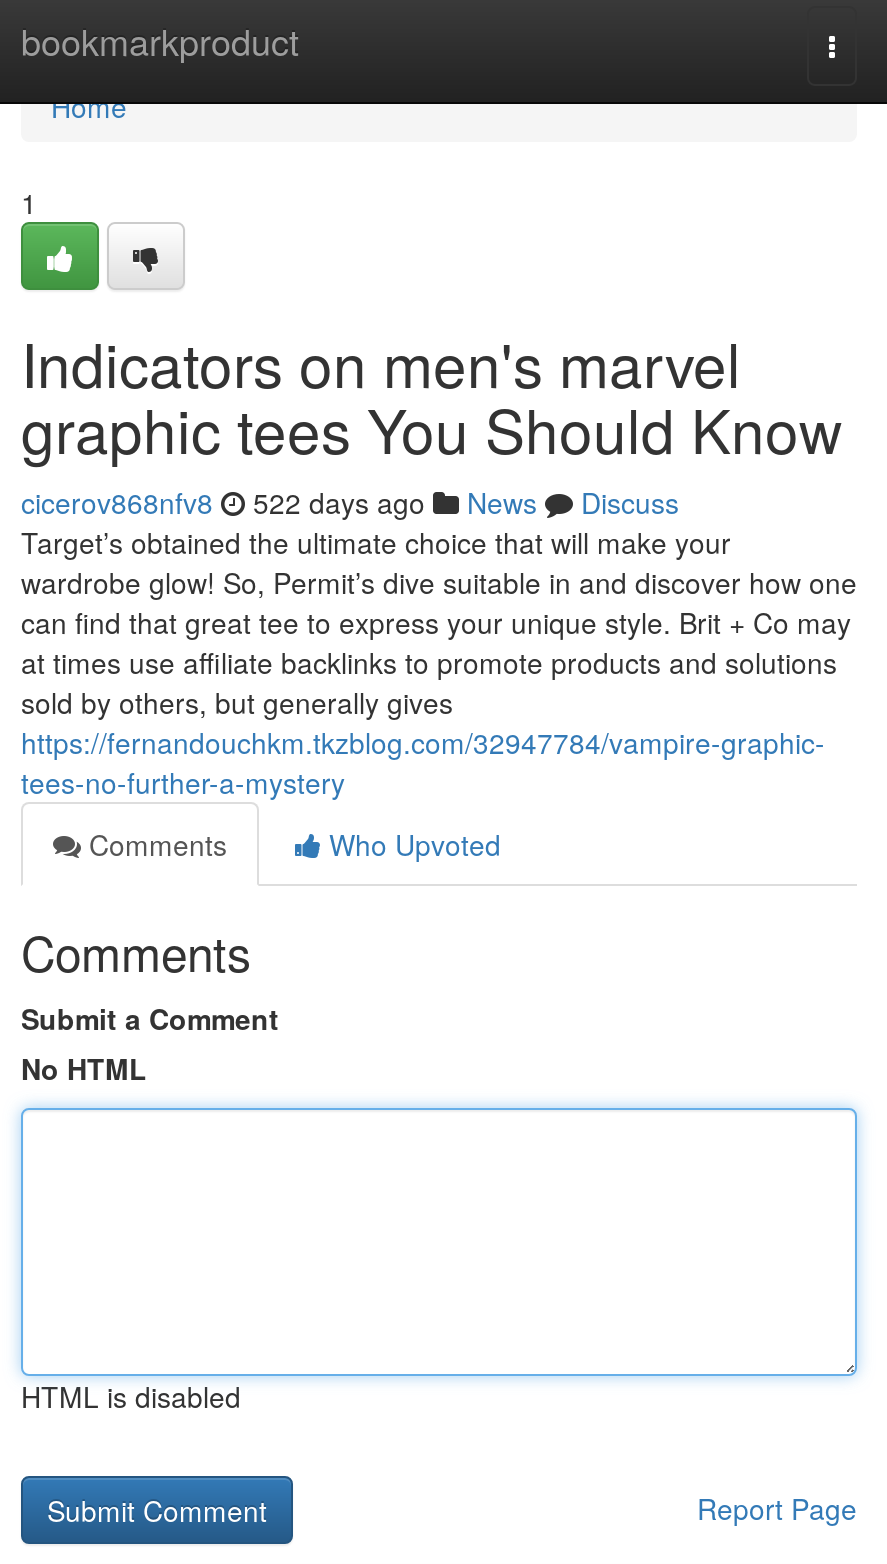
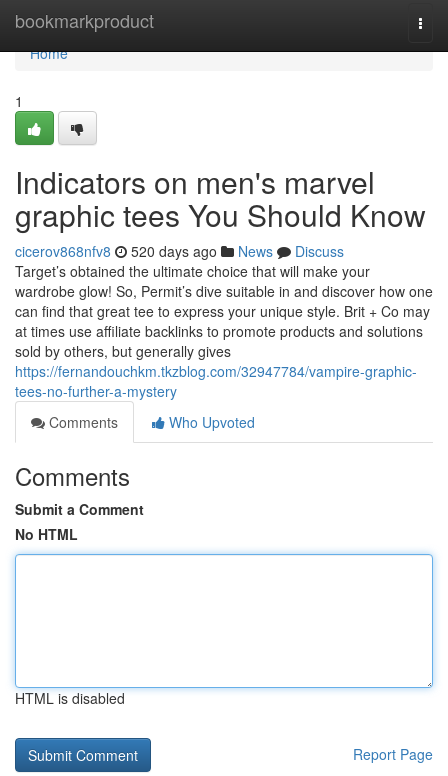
- cicerov868nfv8 522 days ago News Discuss
+ cicerov868nfv8 520 days ago News Discuss
